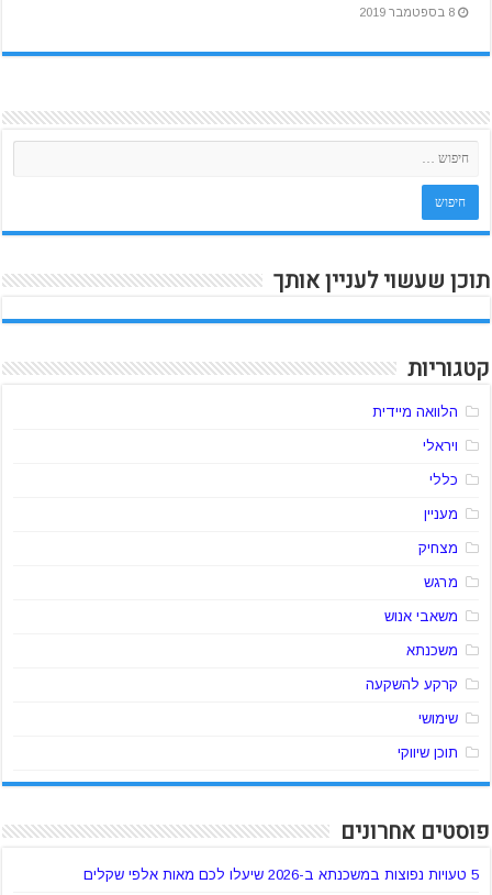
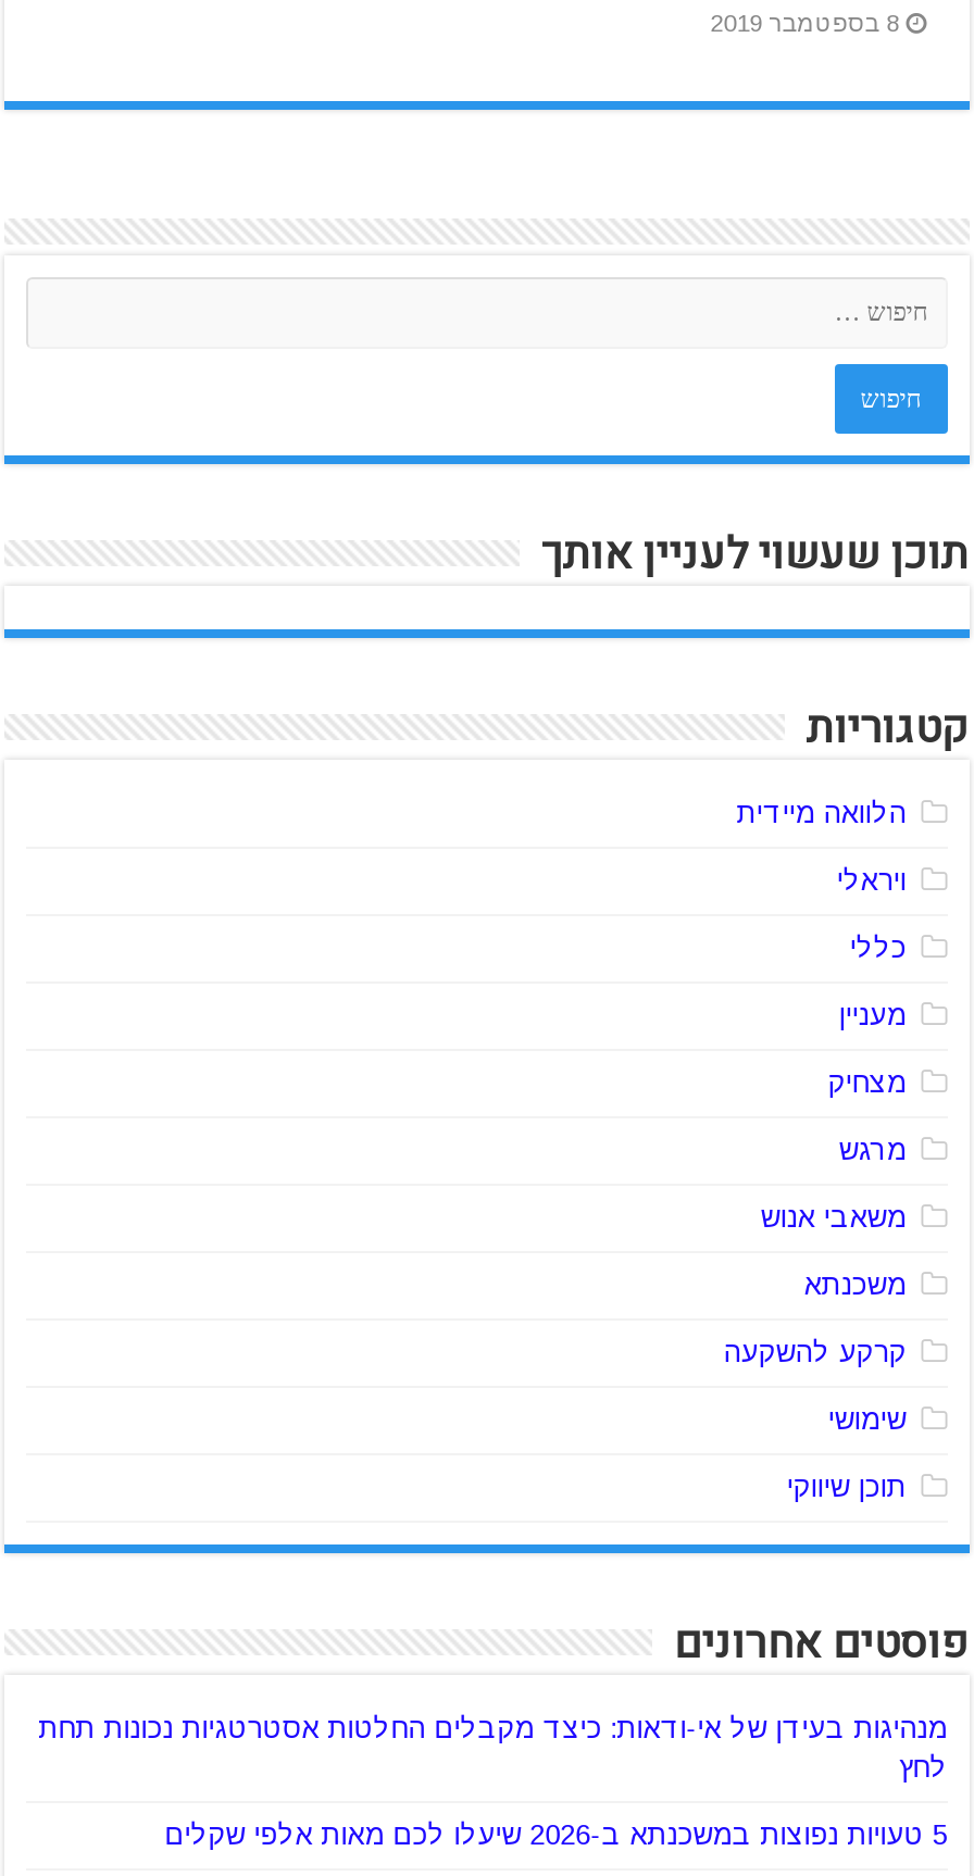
+ מנהיגות בעידן של אי-ודאות: כיצד מקבלים החלטות אסטרטגיות נכונות תחת
+ לחץ
